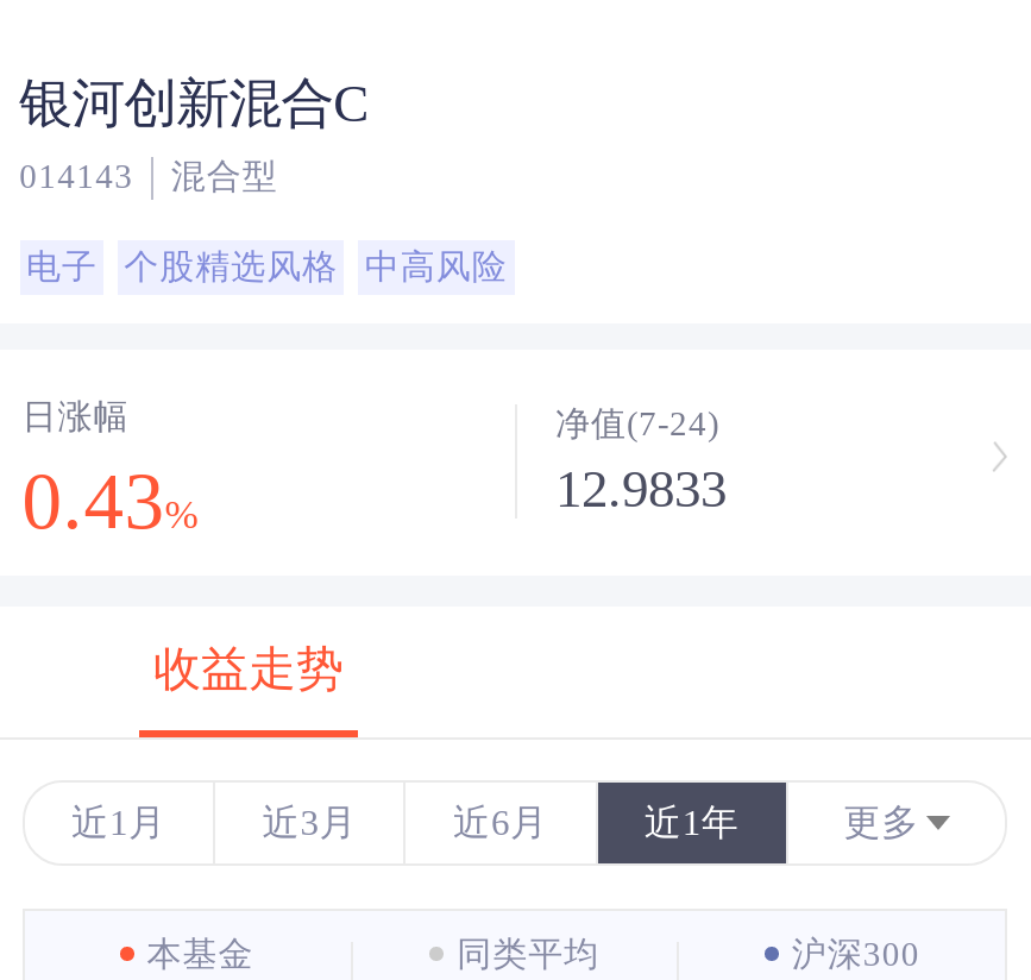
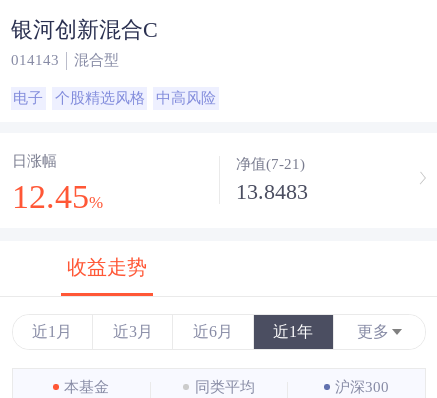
- 净值(7-24)
+ 净值(7-21)

- 0.43%
+ 12.45%

- 12.9833
+ 13.8483
